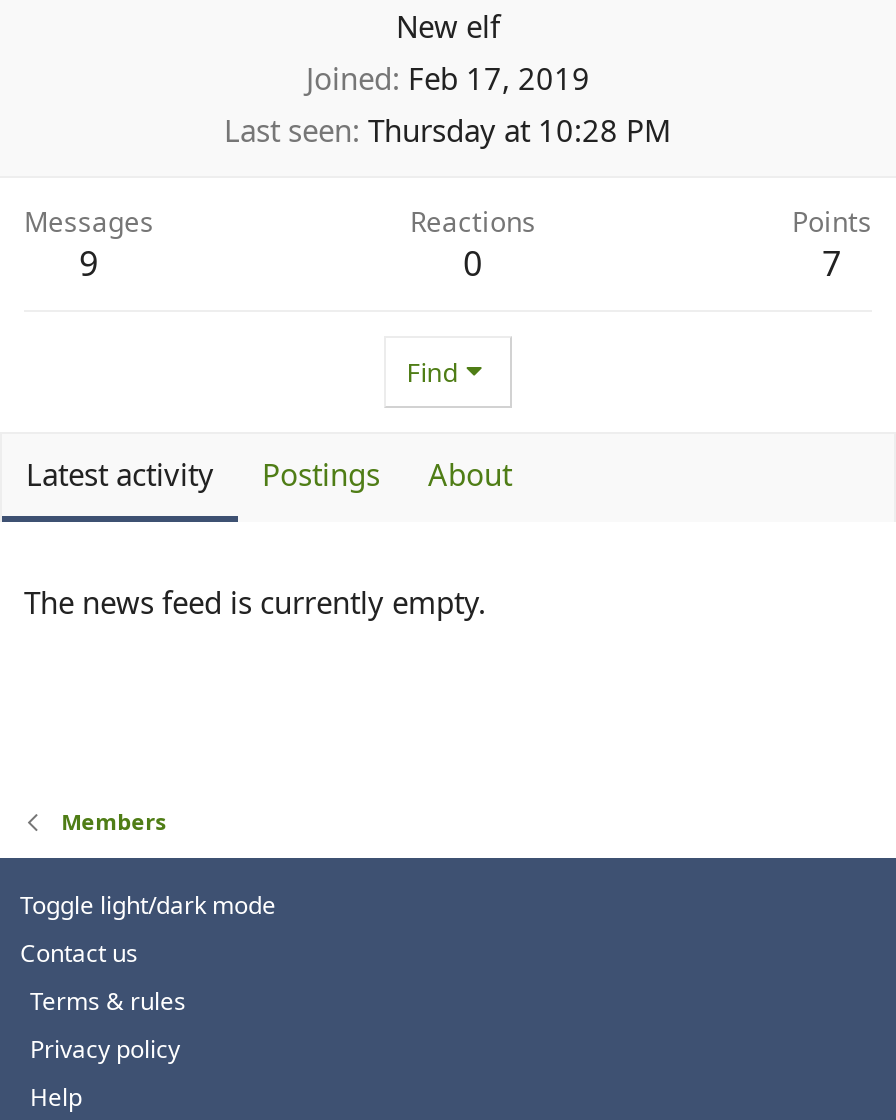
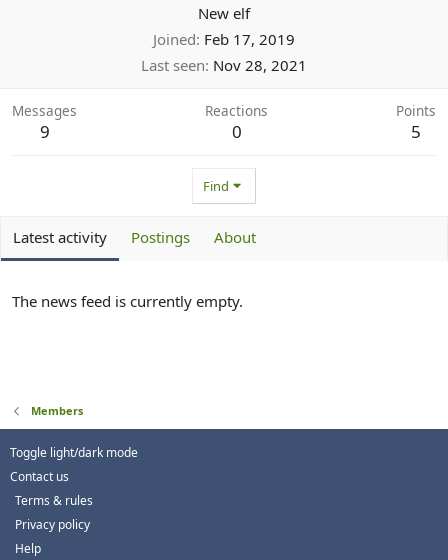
- Last seen Thursday at 10:28 PM
+ Last seen Nov 28, 2021

- 7
+ 5
